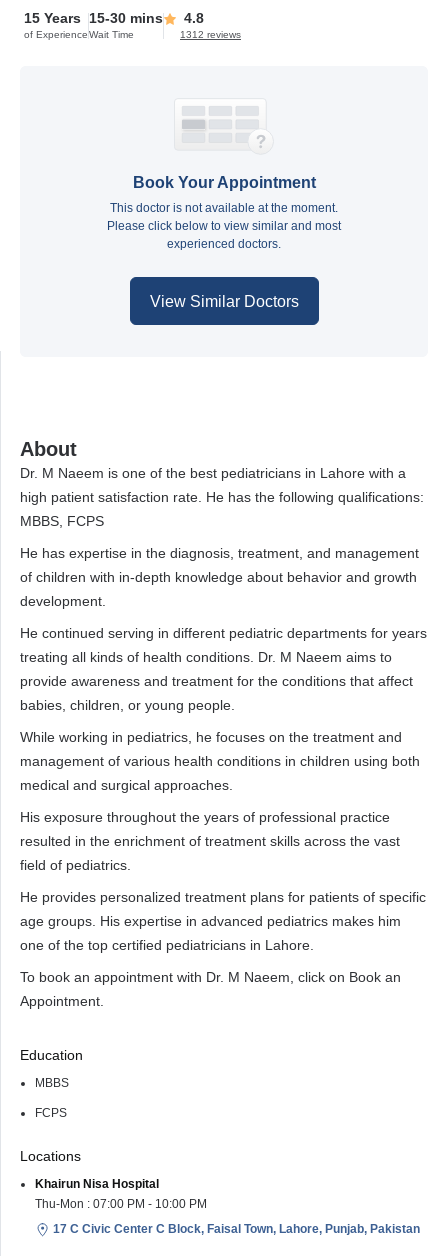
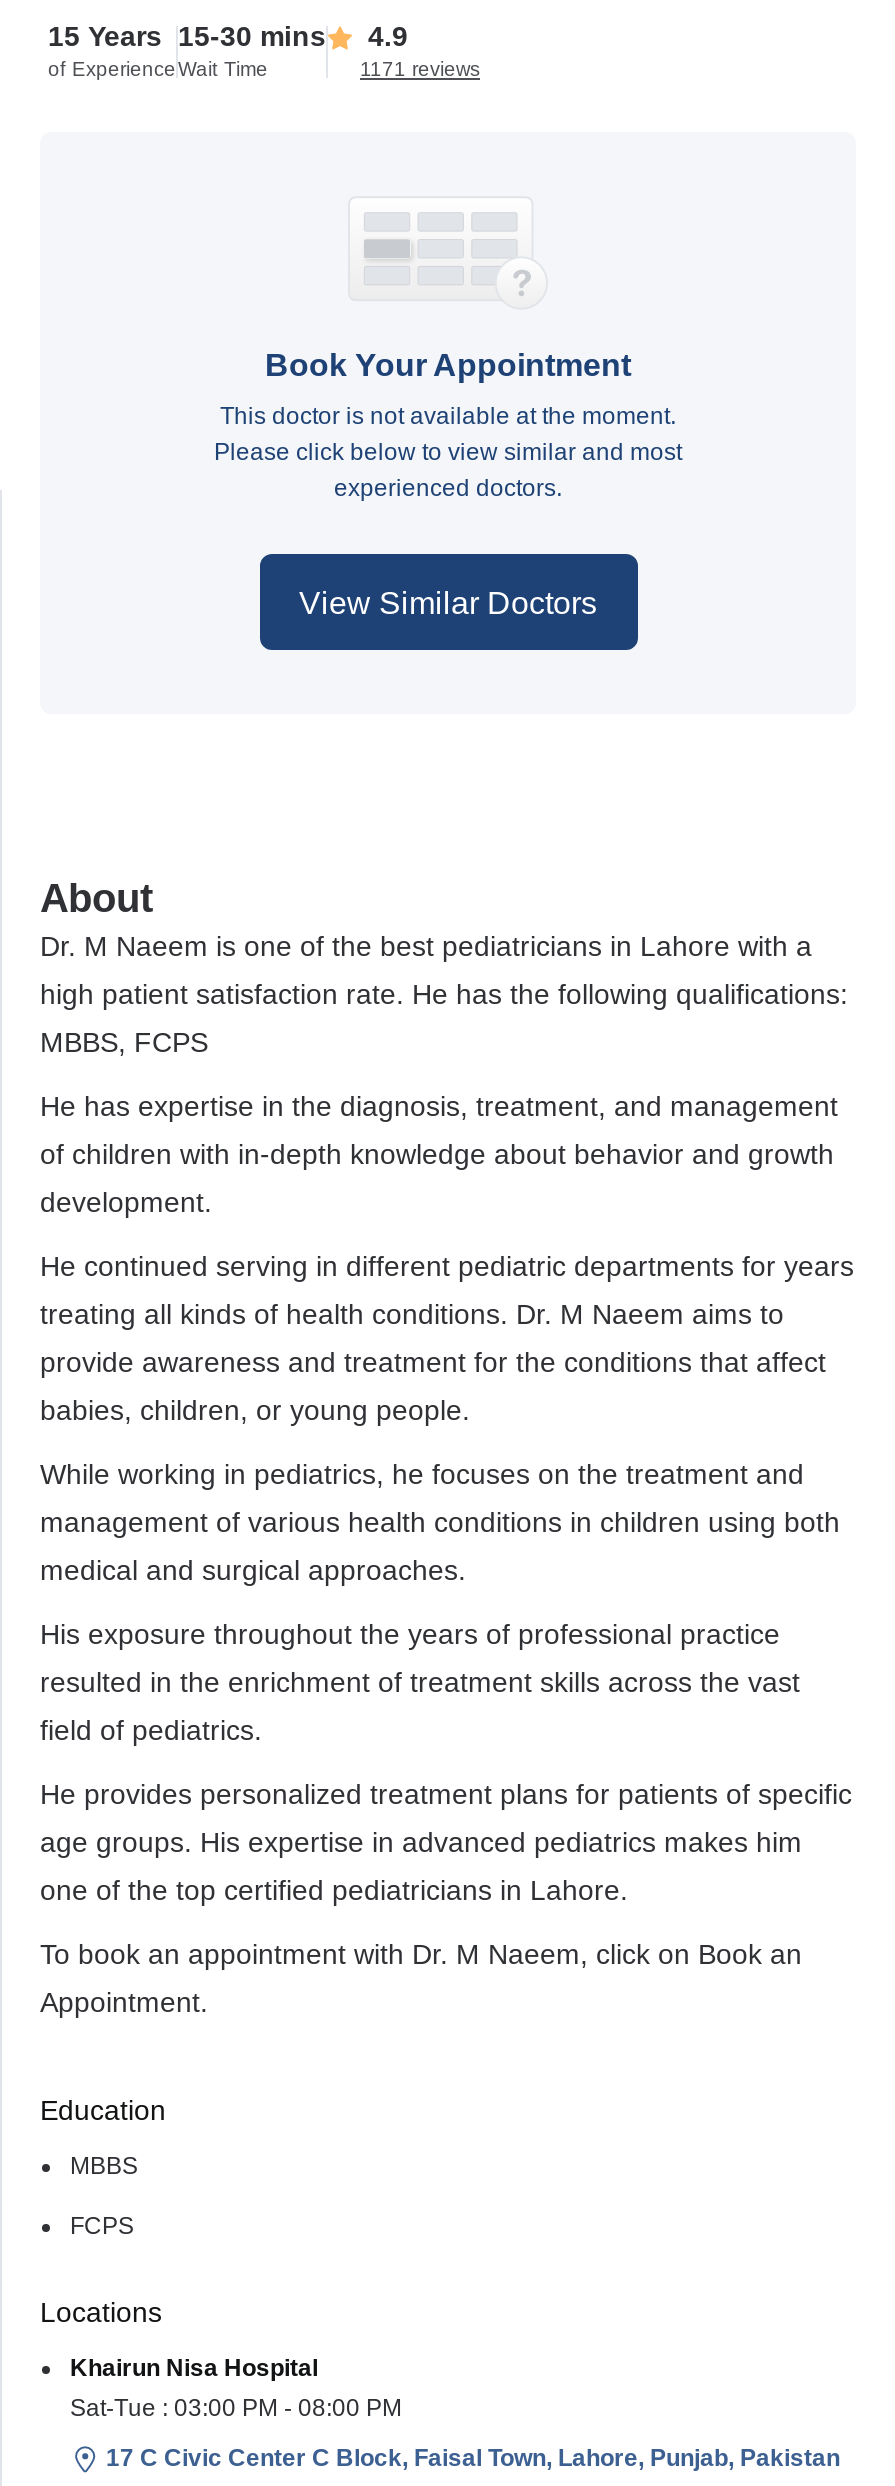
- 15 Years 15-30 mins 4.8
+ 15 Years 15-30 mins 4.9

- 1312 reviews
+ 1171 reviews

- Thu-Mon : 07:00 PM - 10:00 PM
+ Sat-Tue : 03:00 PM - 08:00 PM
